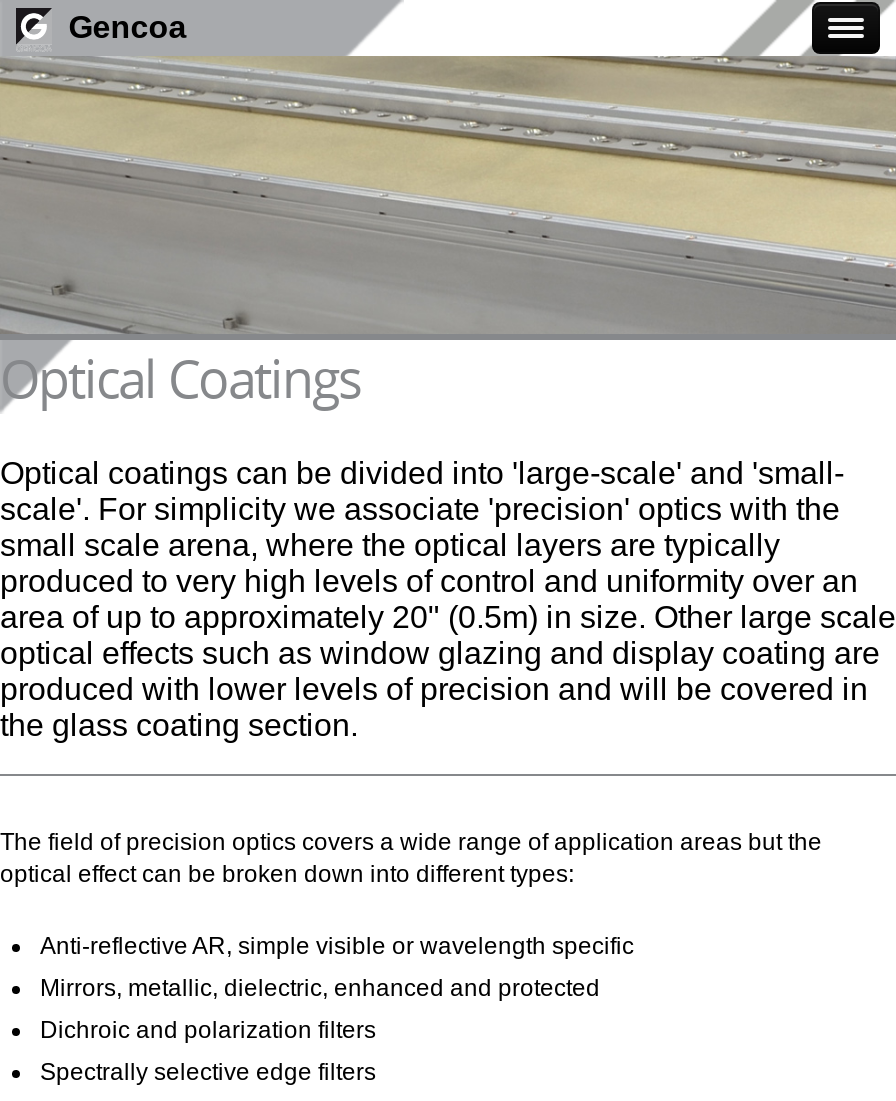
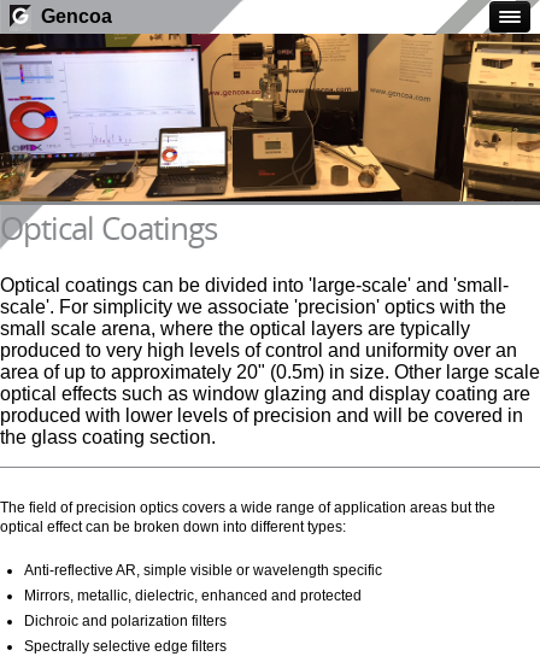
- [image]
+ [image]
